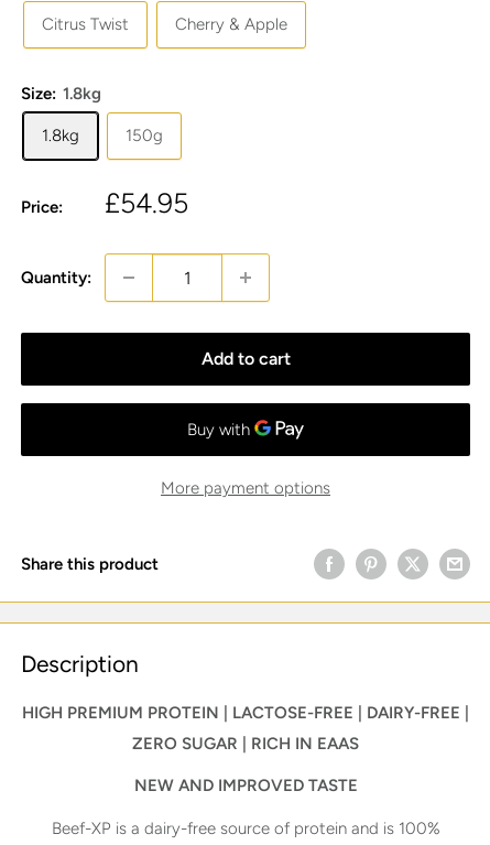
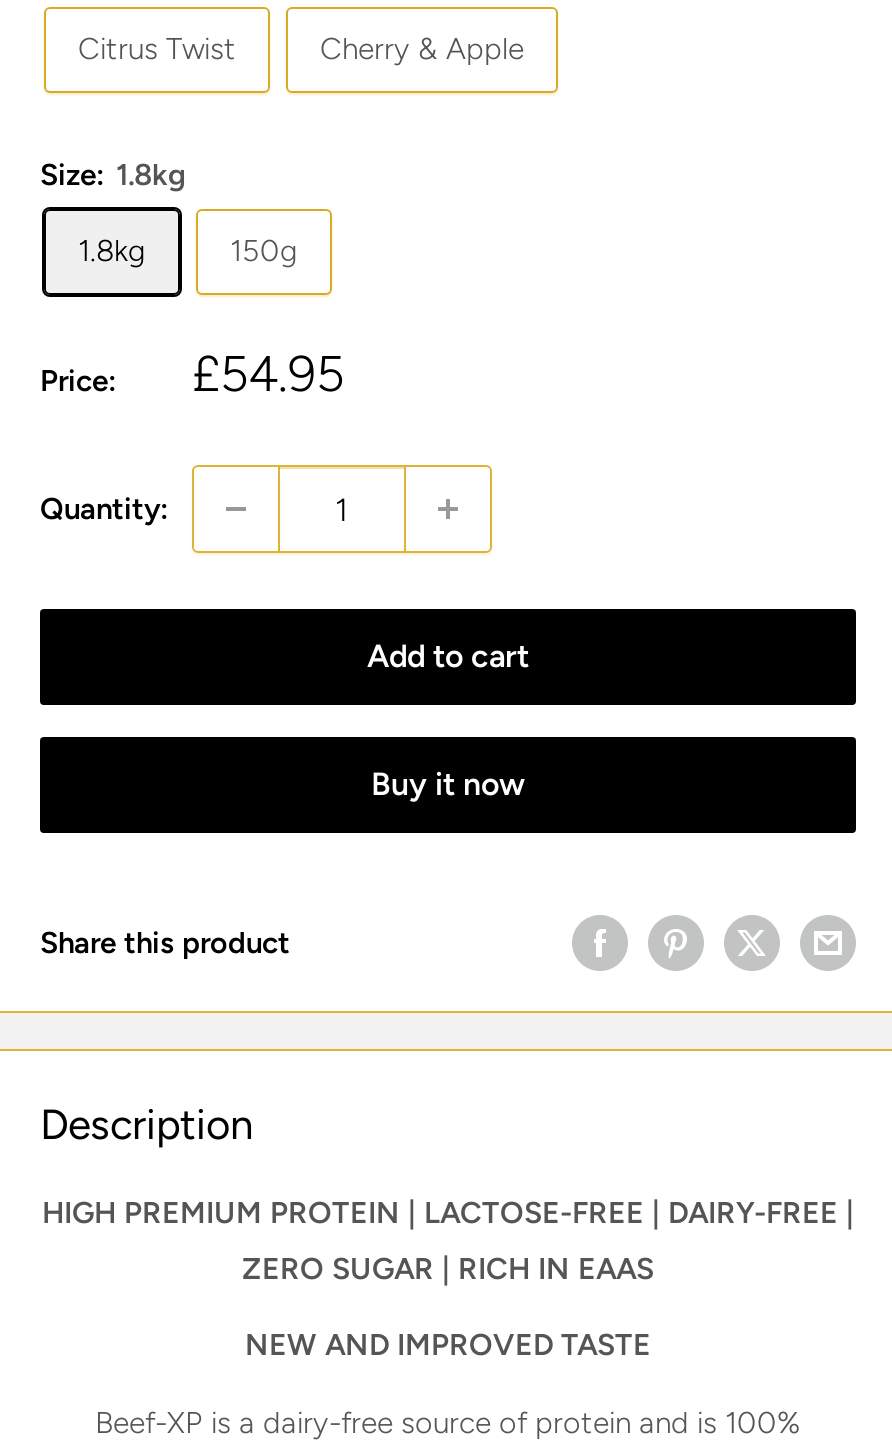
- More payment options
+ Buy it now
